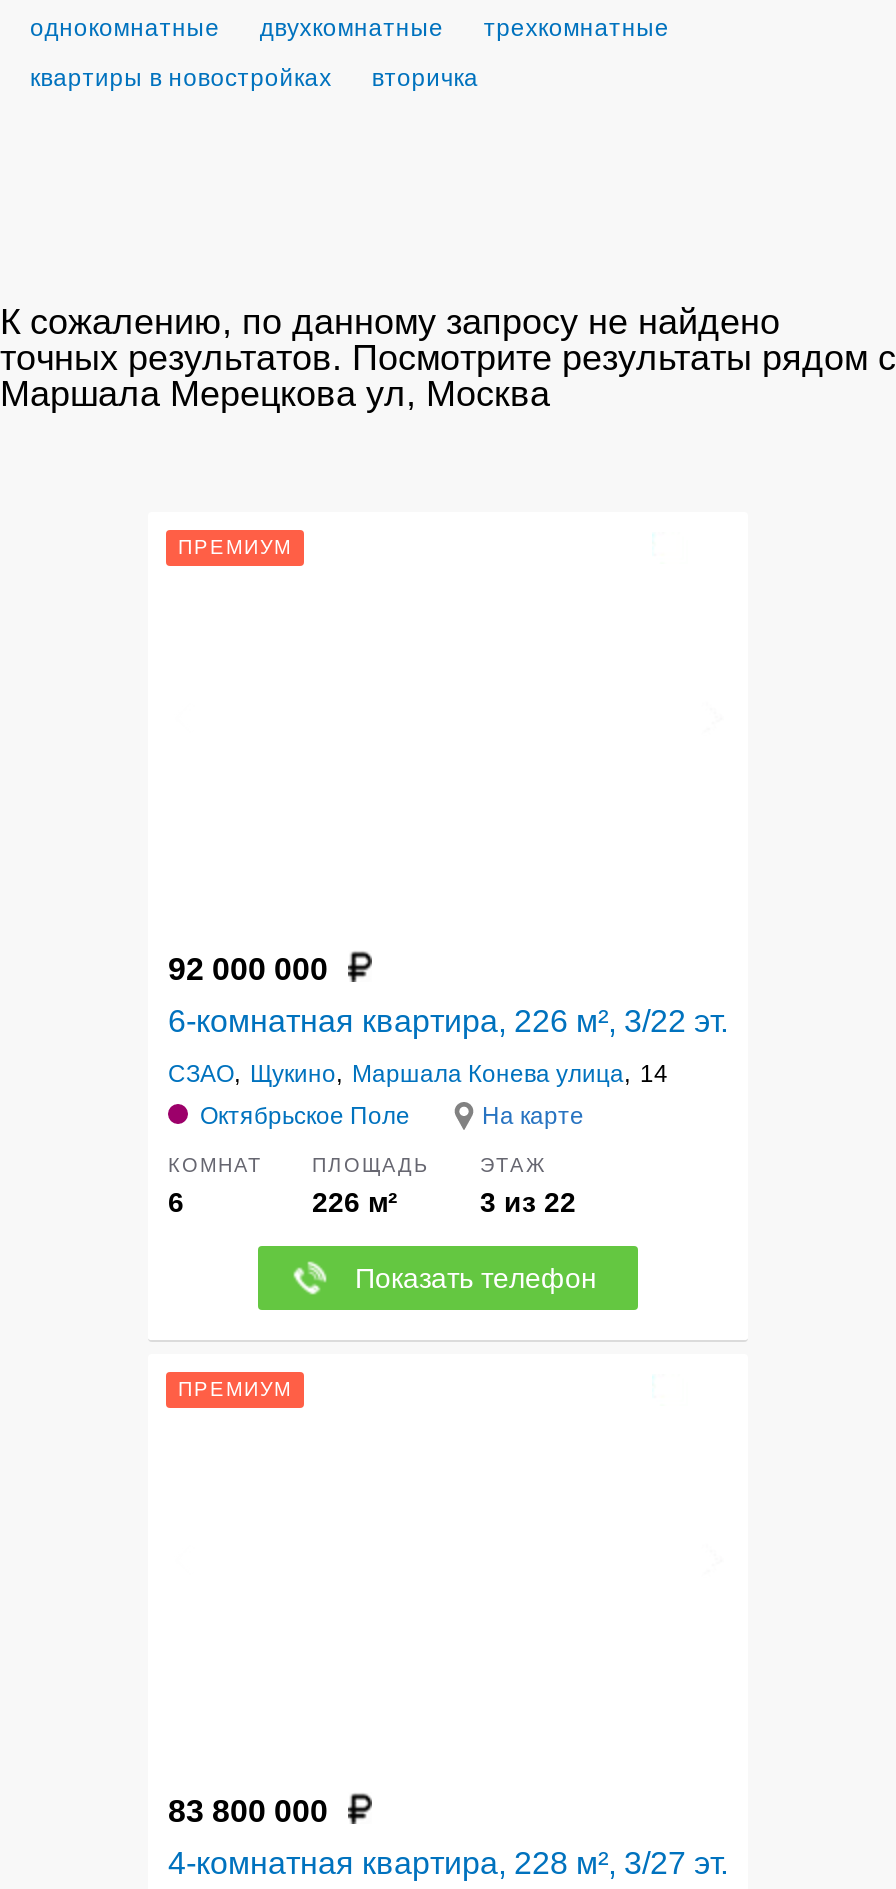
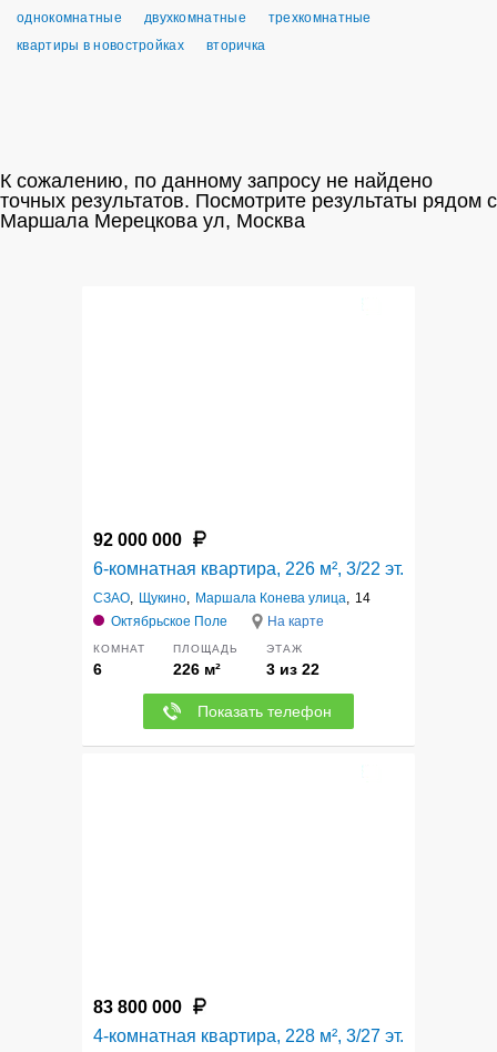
- ПРЕМИУМ

- ПРЕМИУМ
